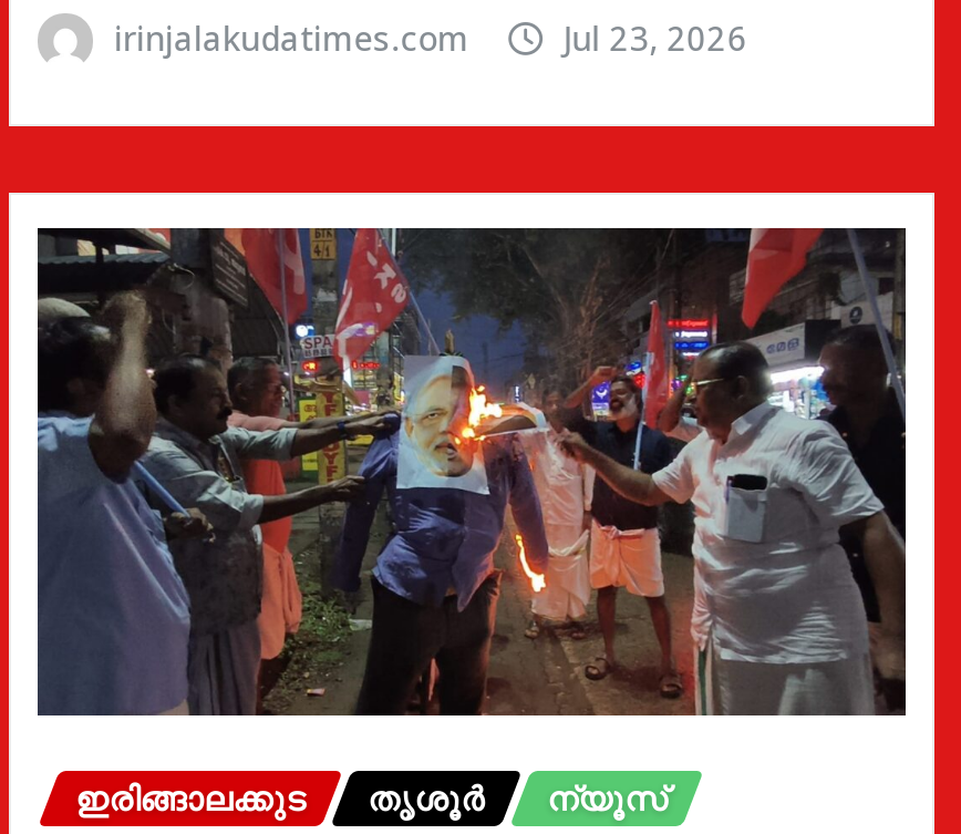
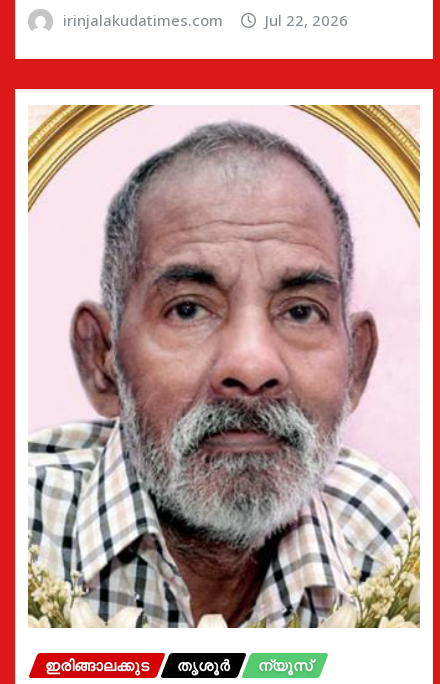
- Jul 23, 2026
+ Jul 22, 2026

- [image]
+ [image]
